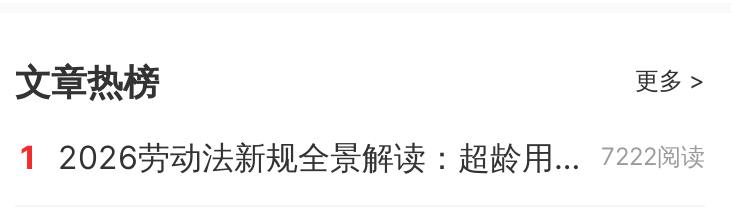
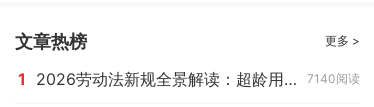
- 7222阅读
+ 7140阅读
